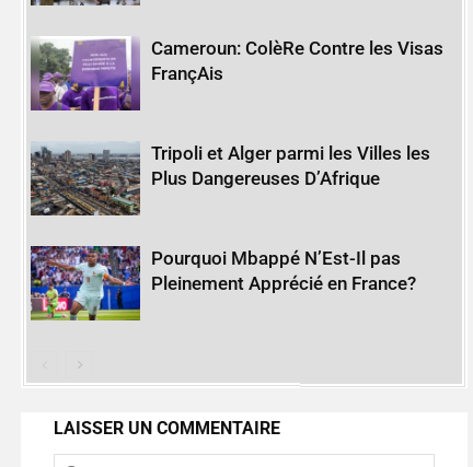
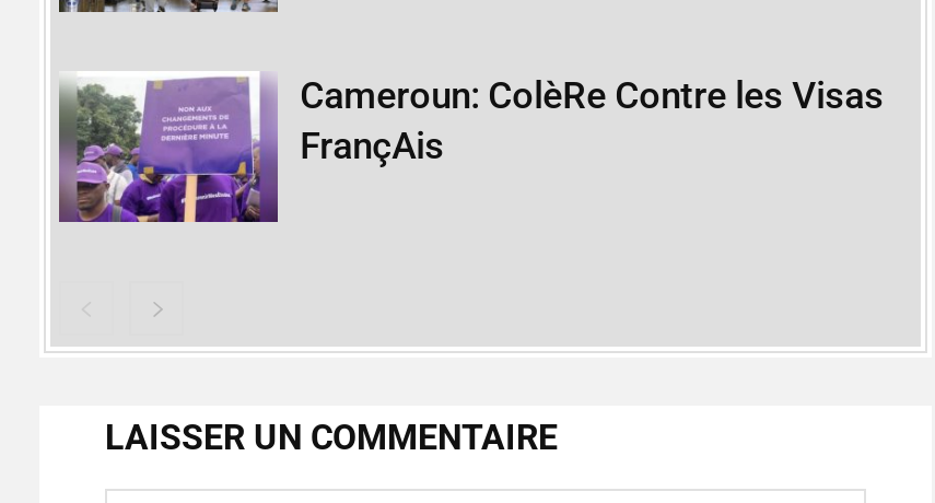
- [image]
- Tripoli et Alger parmi les Villes les
- Plus Dangereuses D’Afrique

- [image]
- Pourquoi Mbappé N’Est-Il pas
- Pleinement Apprécié en France?
